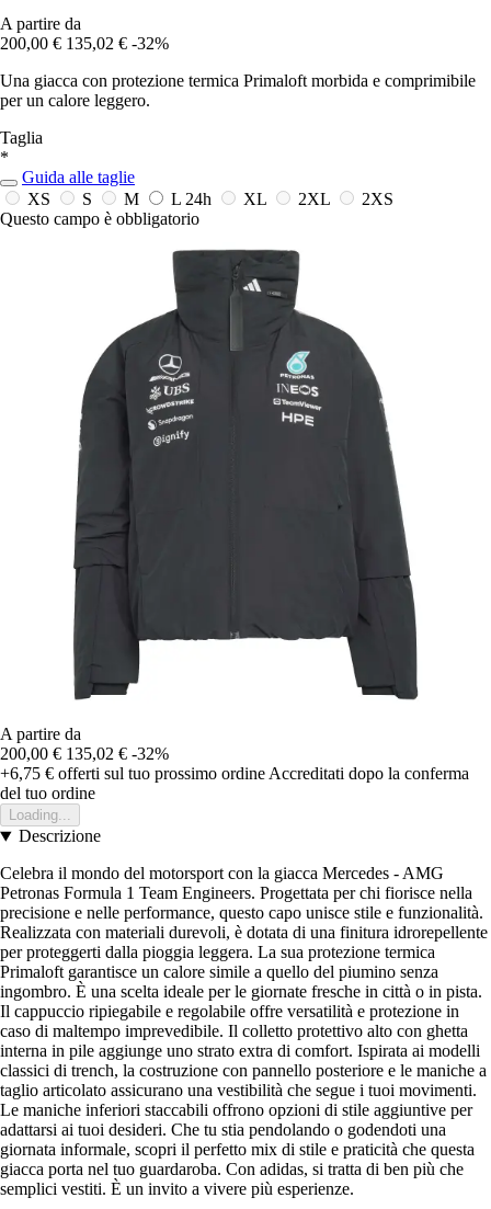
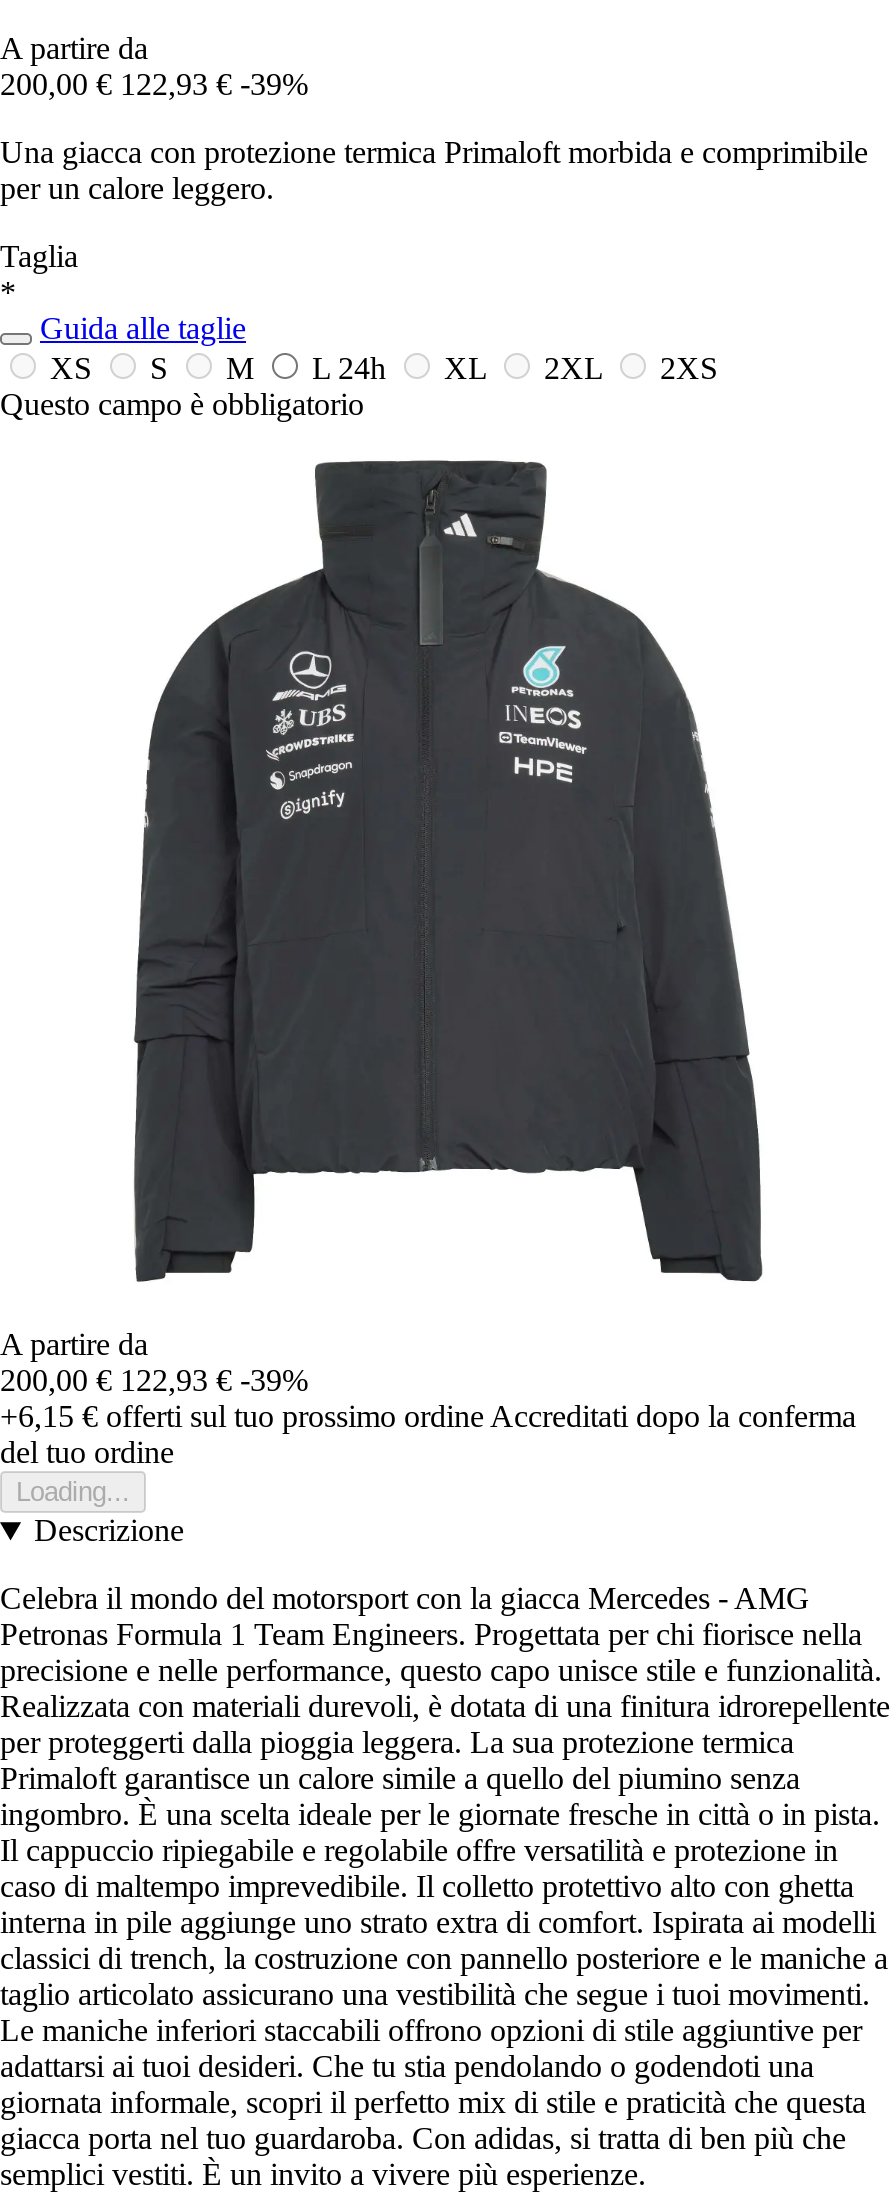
- 200,00 € 135,02 € -32%
+ 200,00 € 122,93 € -39%

- 200,00 € 135,02 € -32%
+ 200,00 € 122,93 € -39%

- +6,75 €offerti sul tuo prossimo ordine Accreditati dopo la conferma
+ +6,15 €offerti sul tuo prossimo ordine Accreditati dopo la conferma
